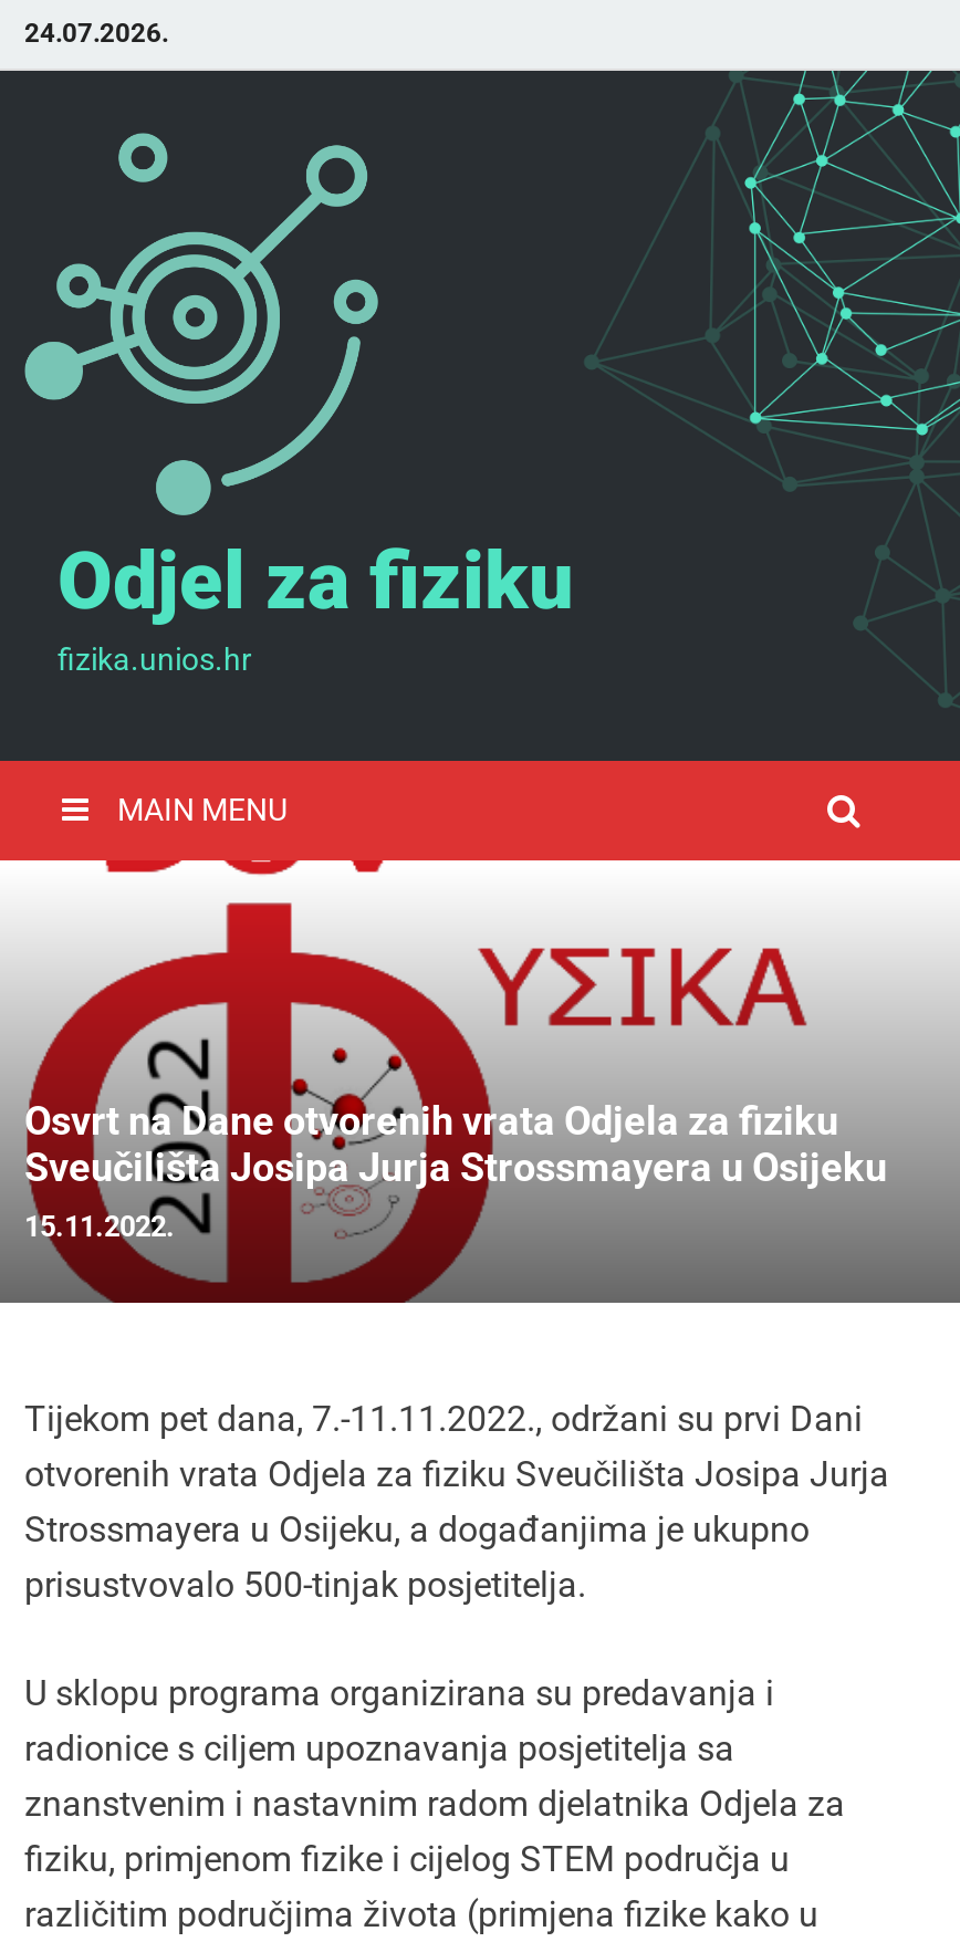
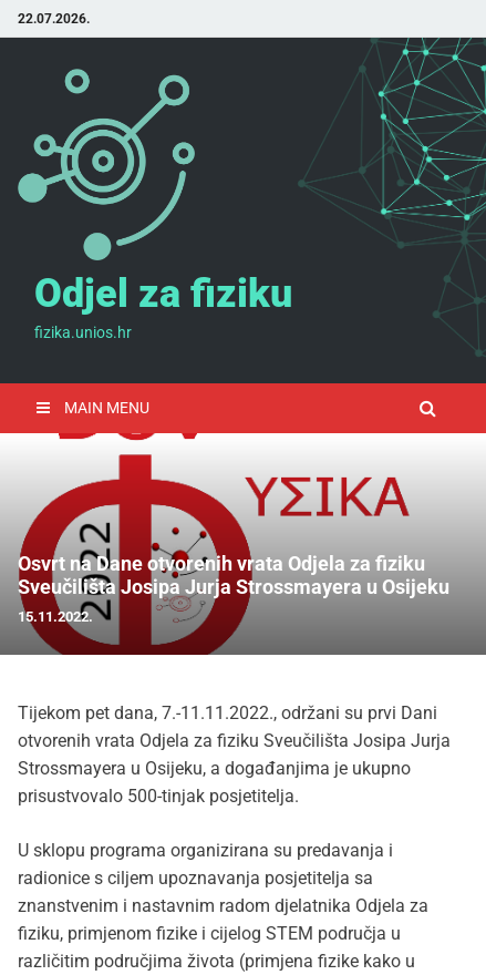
- 24.07.2026.
+ 22.07.2026.
